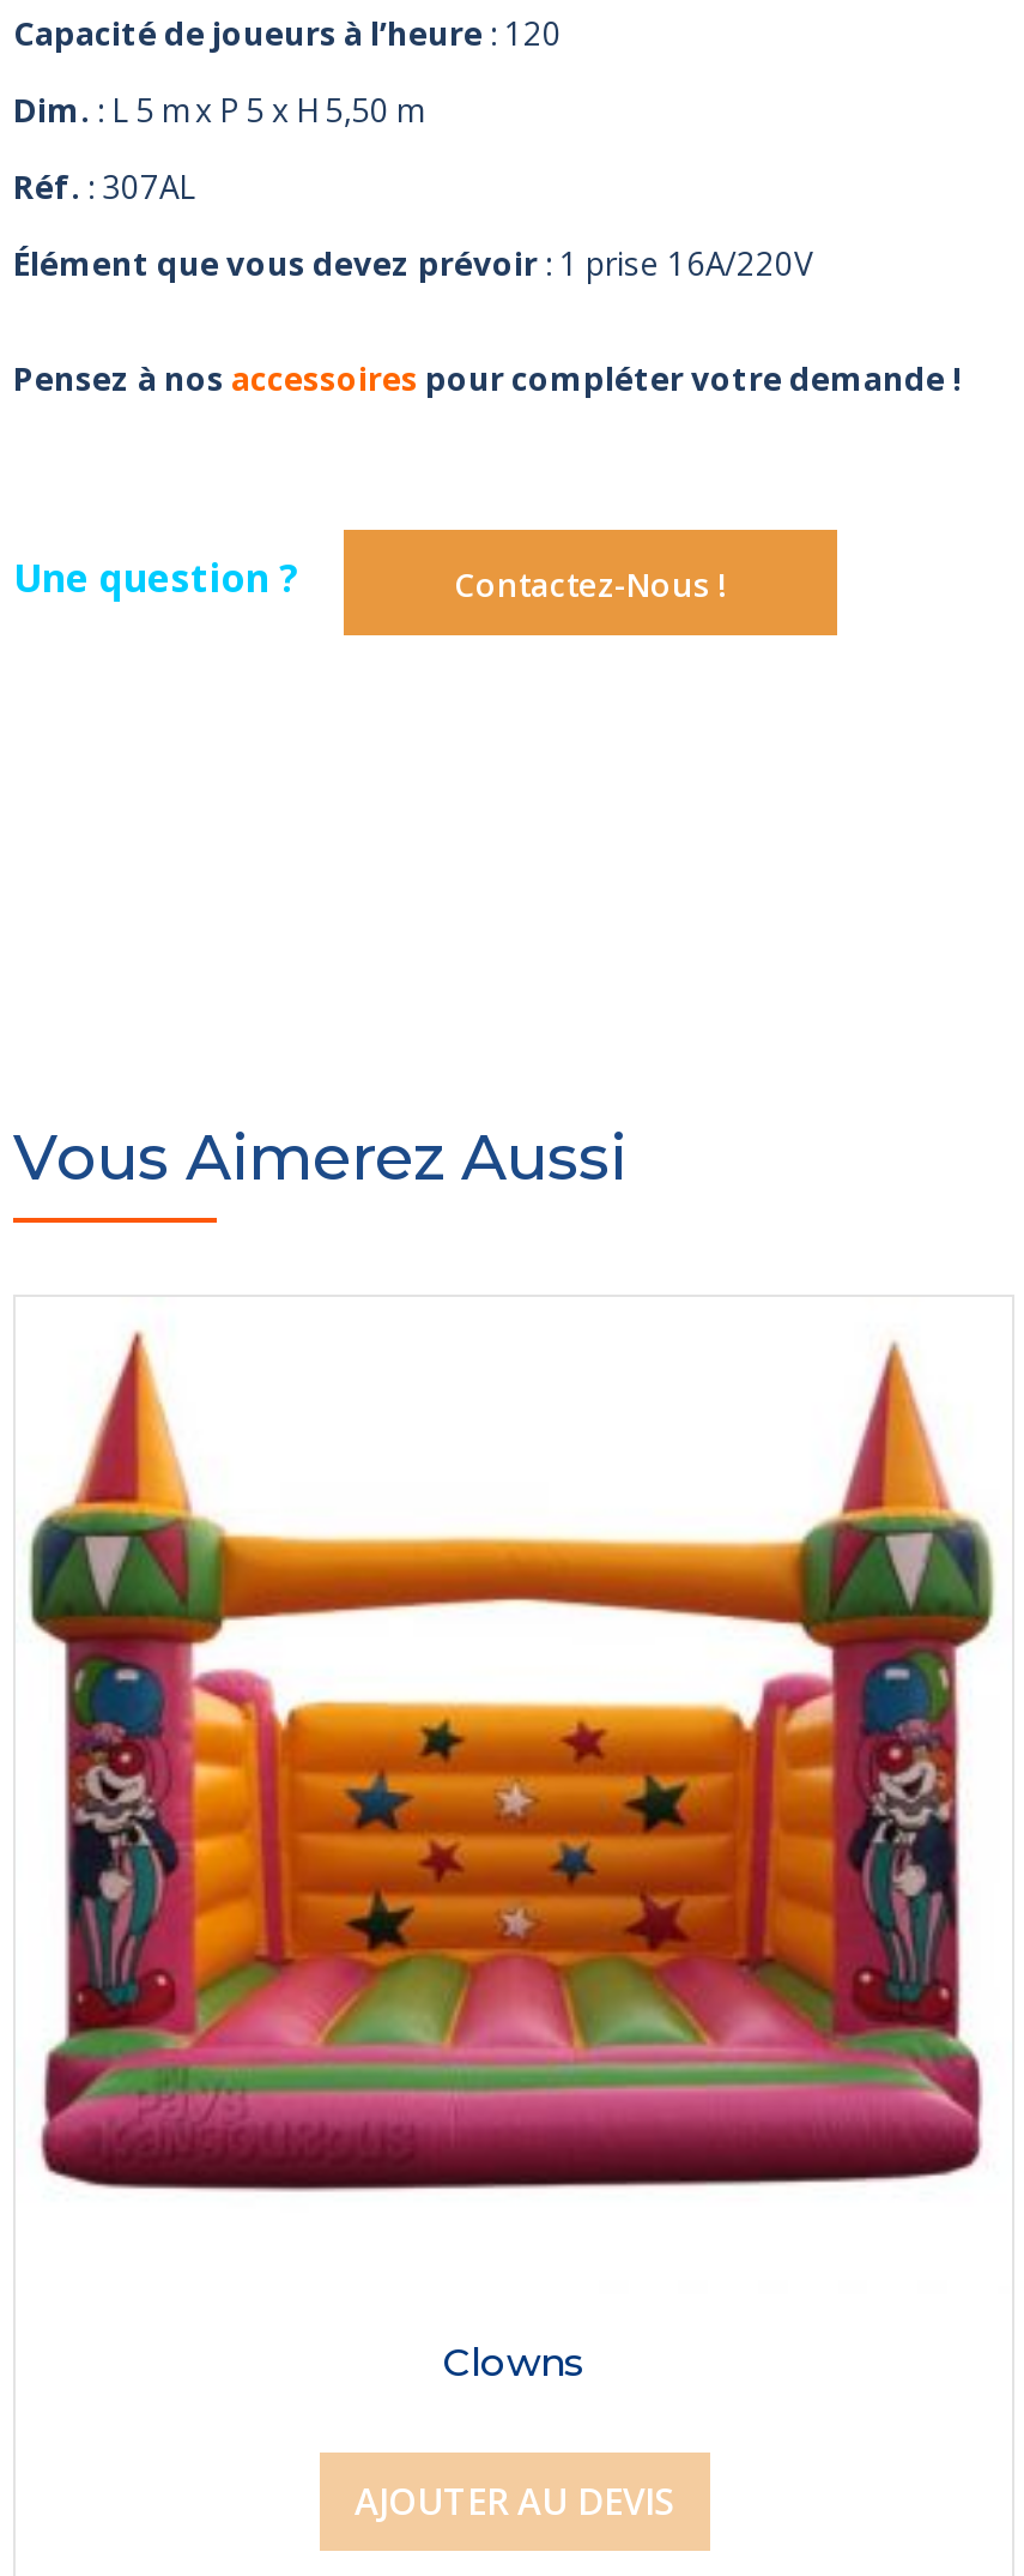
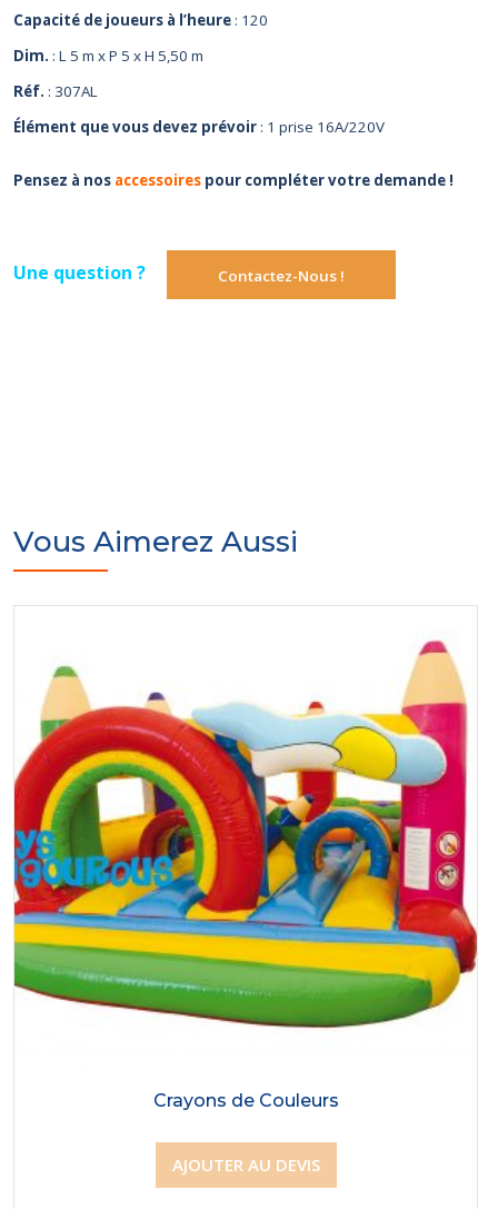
- [image]
+ [image]

- Clowns
+ Crayons de Couleurs
